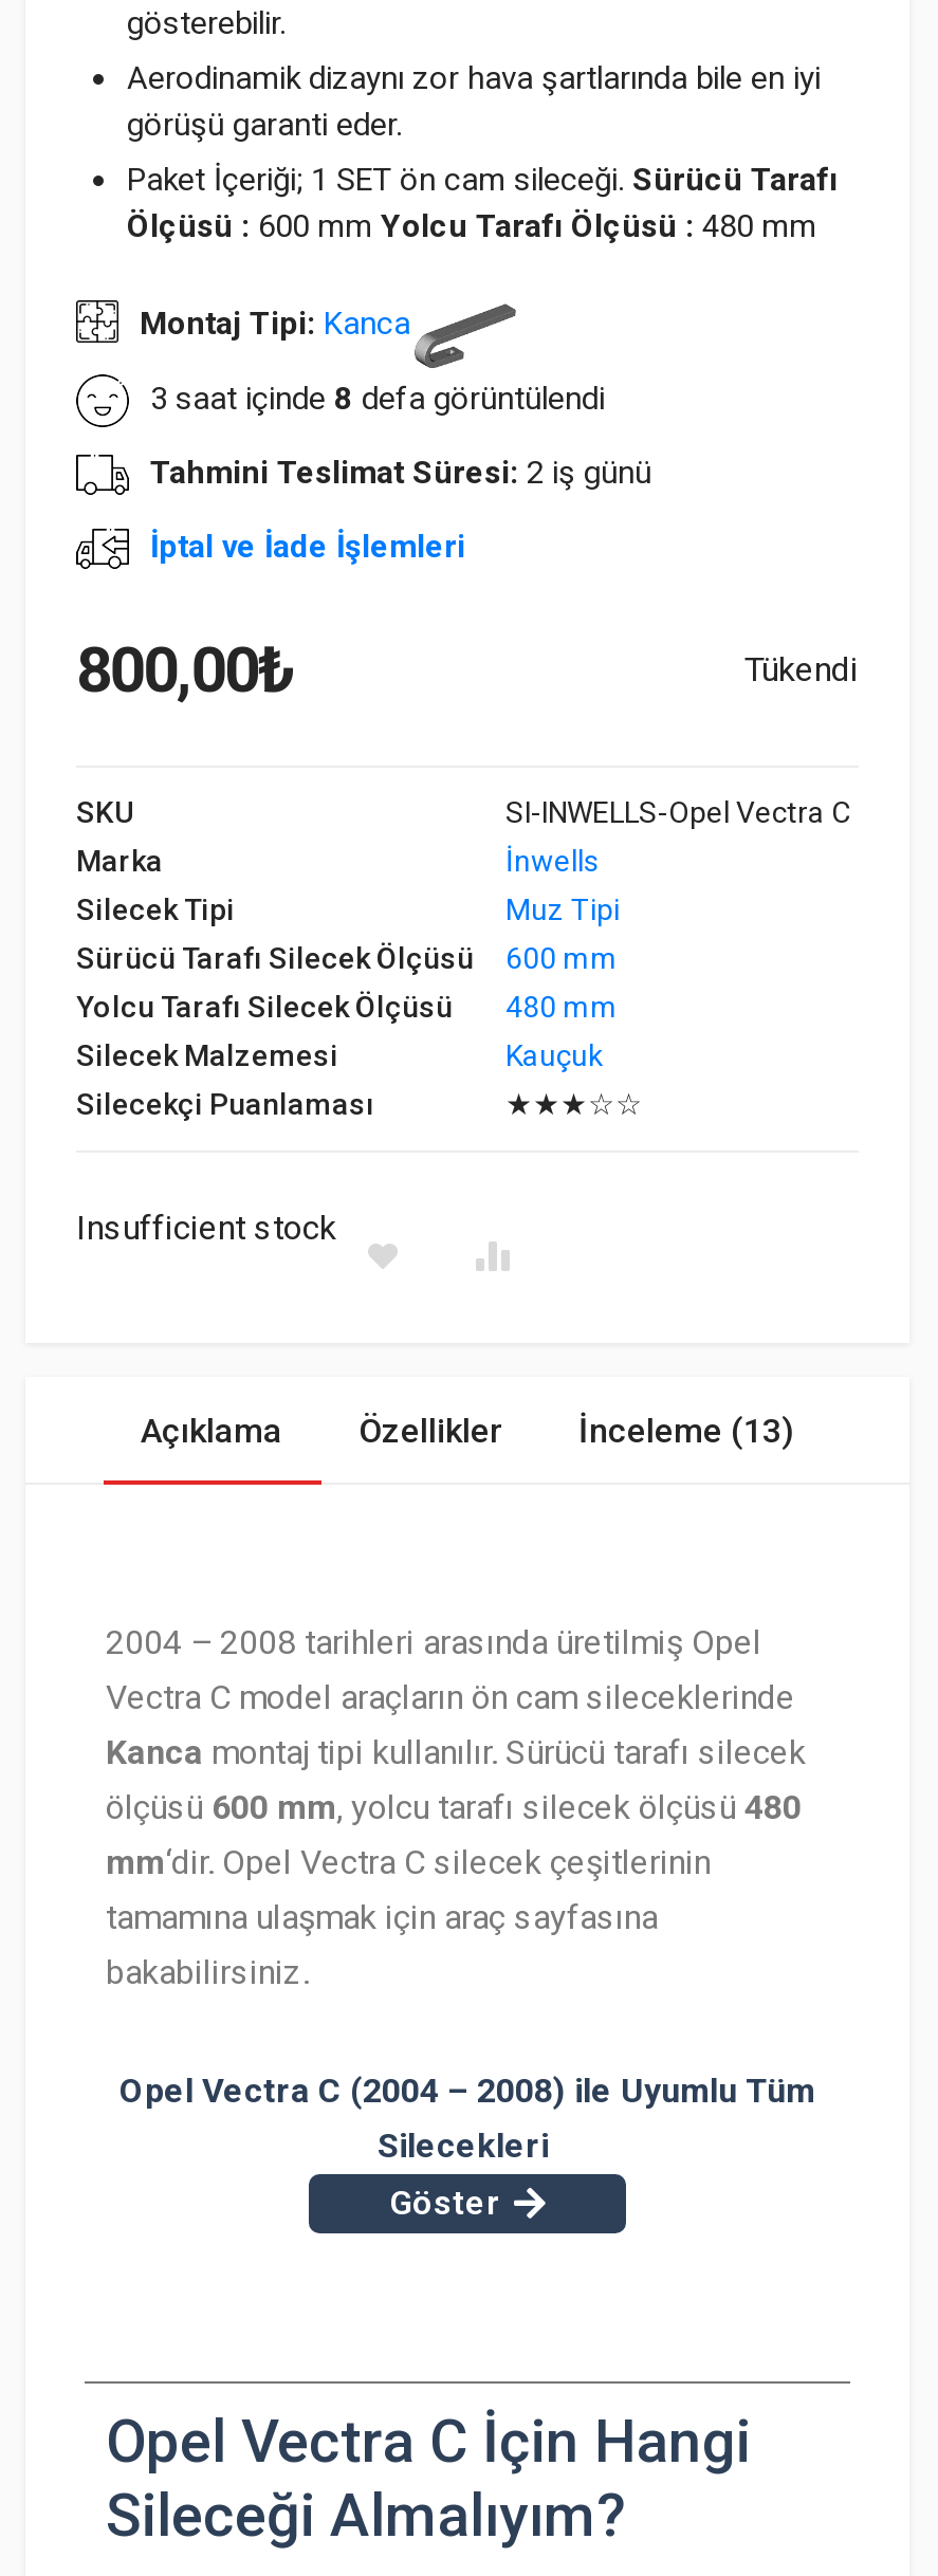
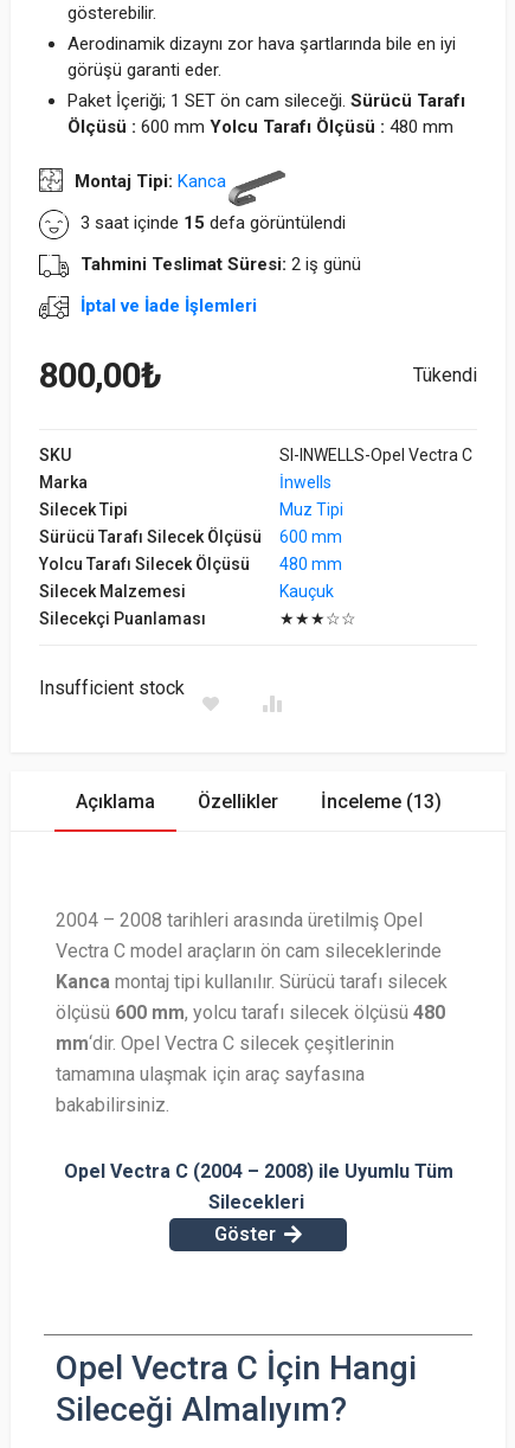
- 3 saat içinde 8 defa görüntülendi
+ 3 saat içinde 15 defa görüntülendi
